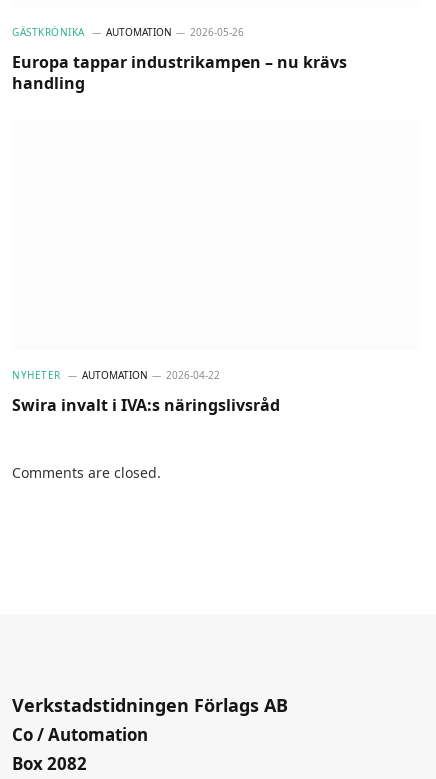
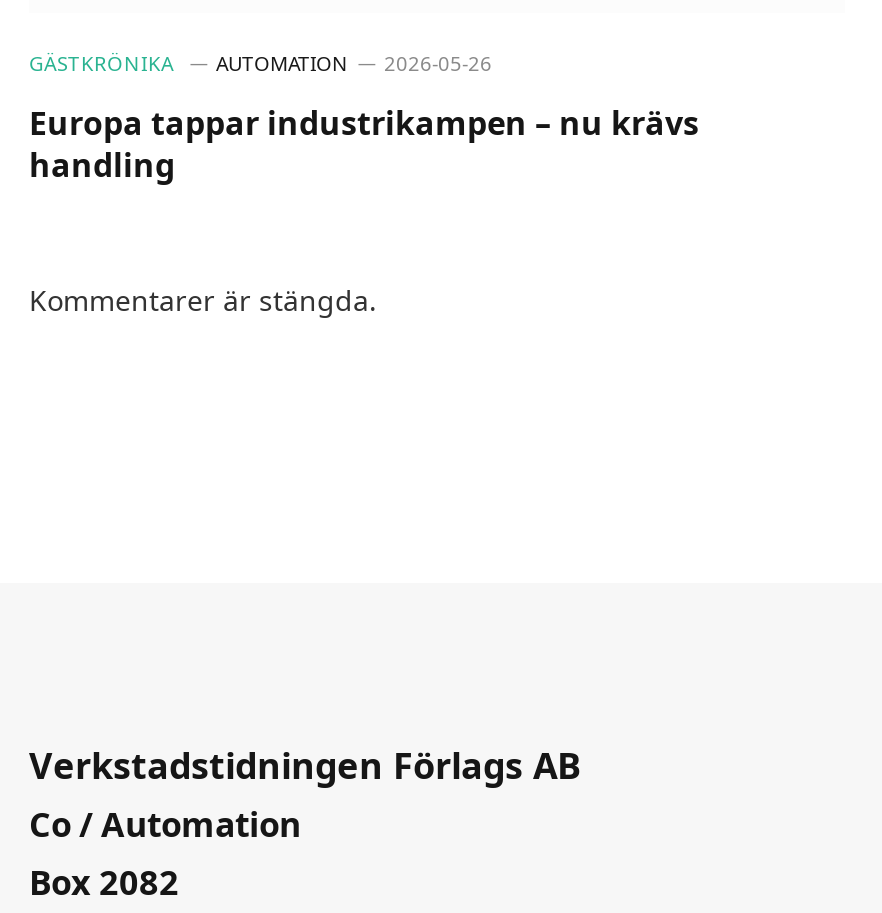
- NYHETER
- AUTOMATION
- 2026-04-22
- Swira invalt i IVA:s näringslivsråd
- Comments are closed.
+ Kommentarer är stängda.
